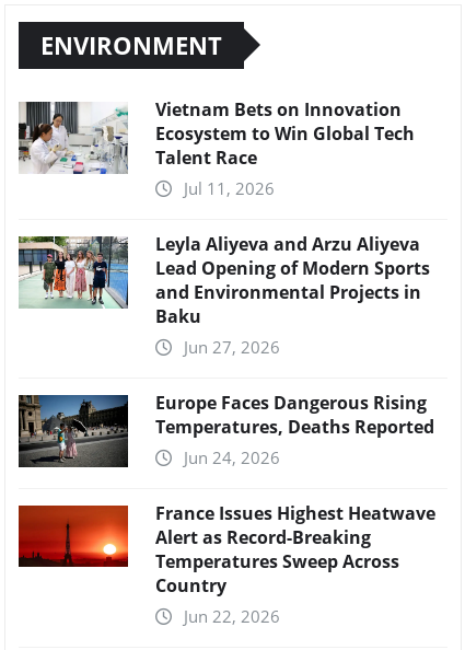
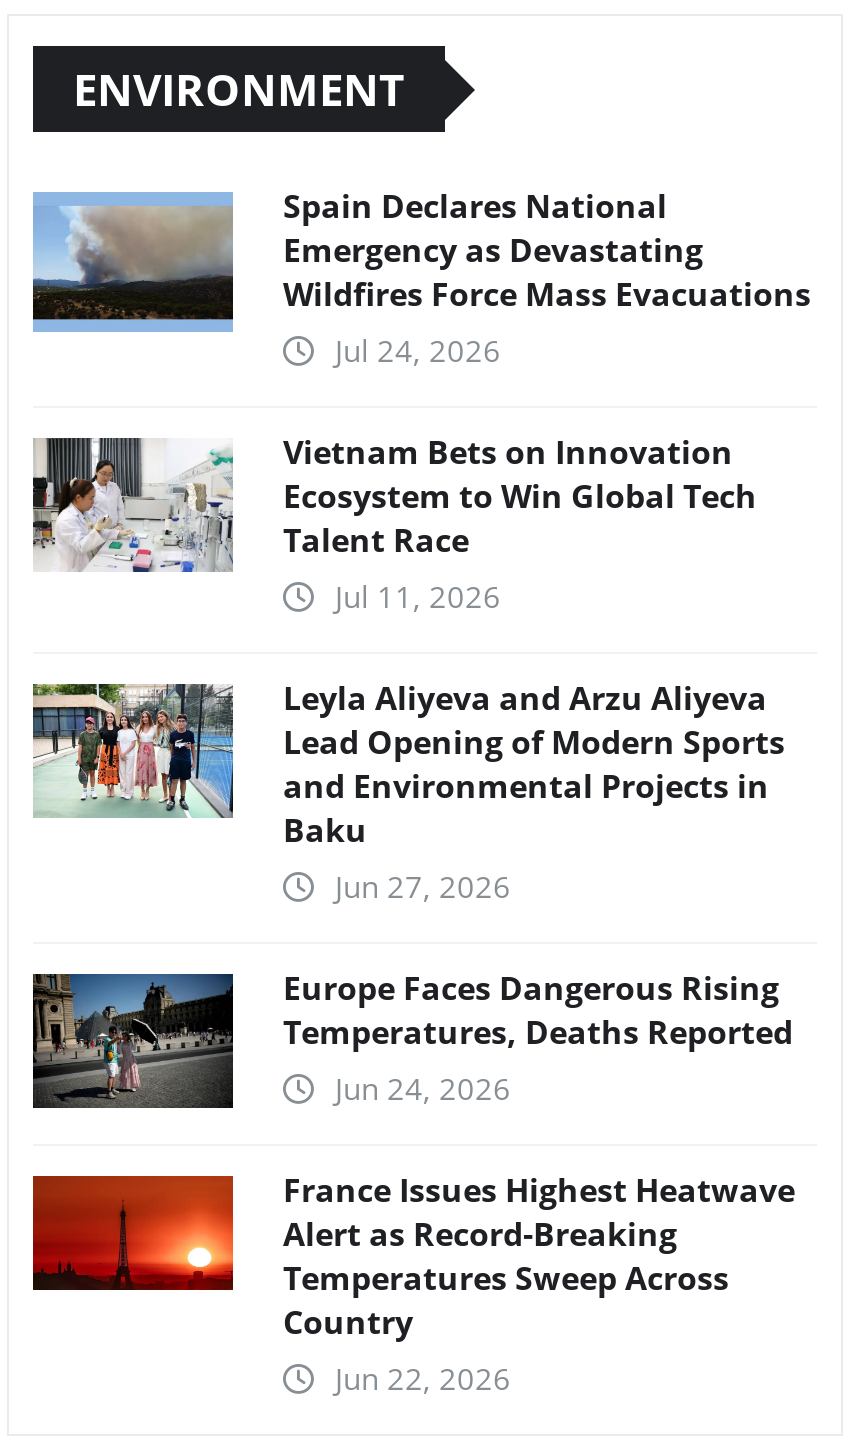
+ [image]
+ Spain Declares National
+ Emergency as Devastating
+ Wildfires Force Mass Evacuations
+ Jul 24, 2026
